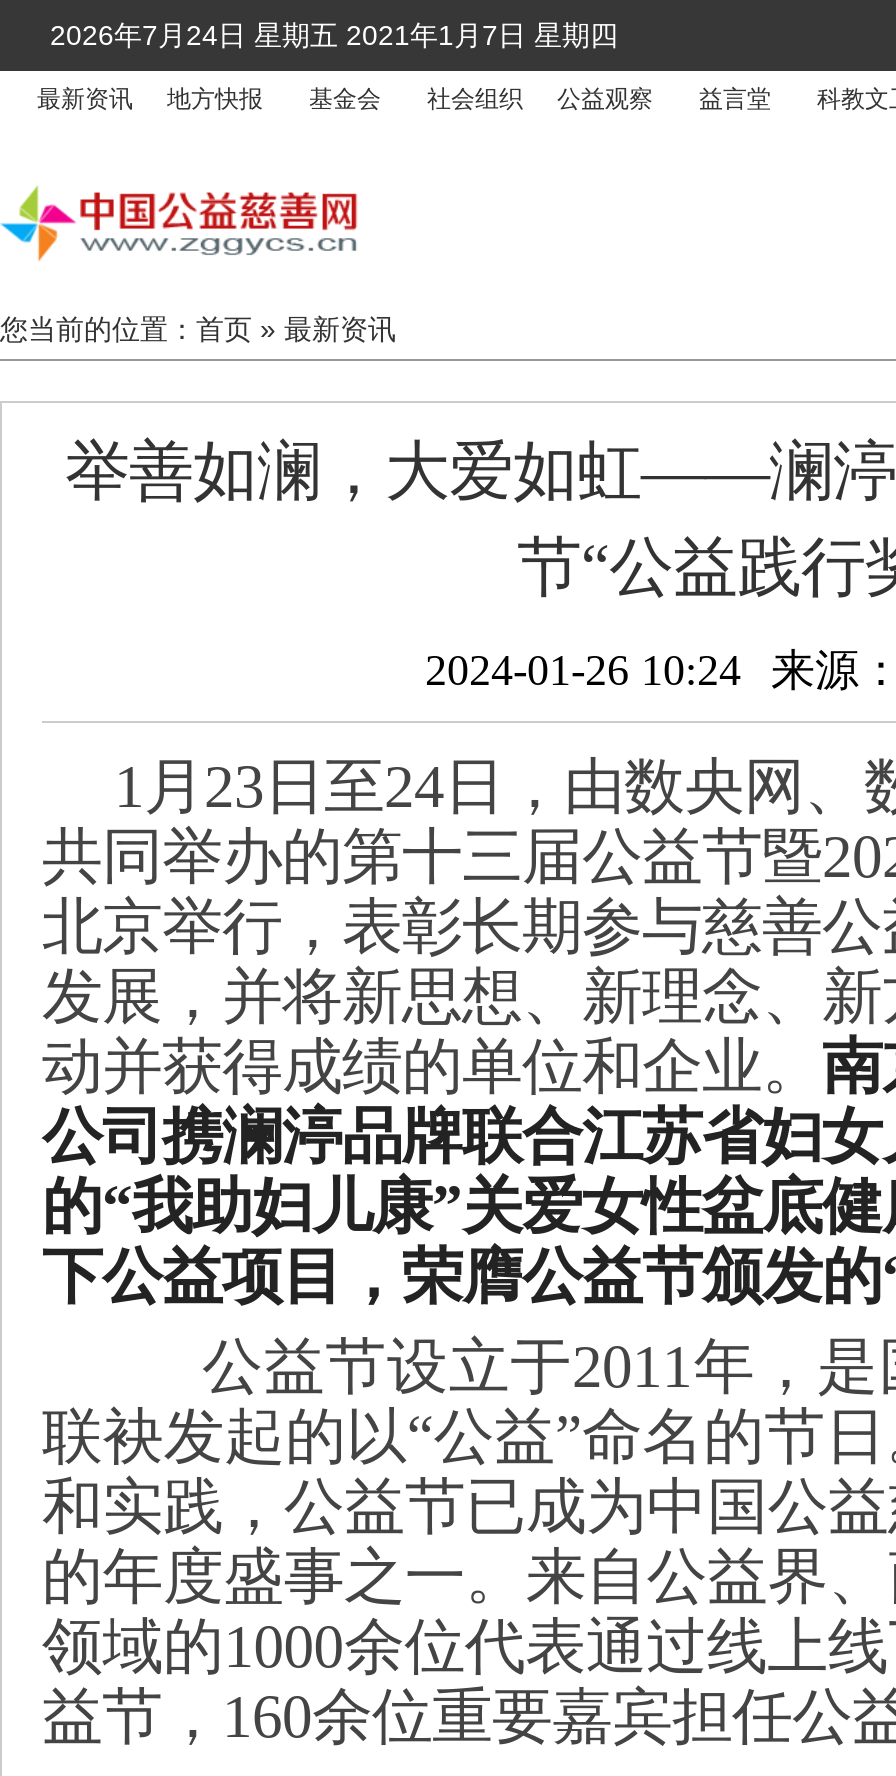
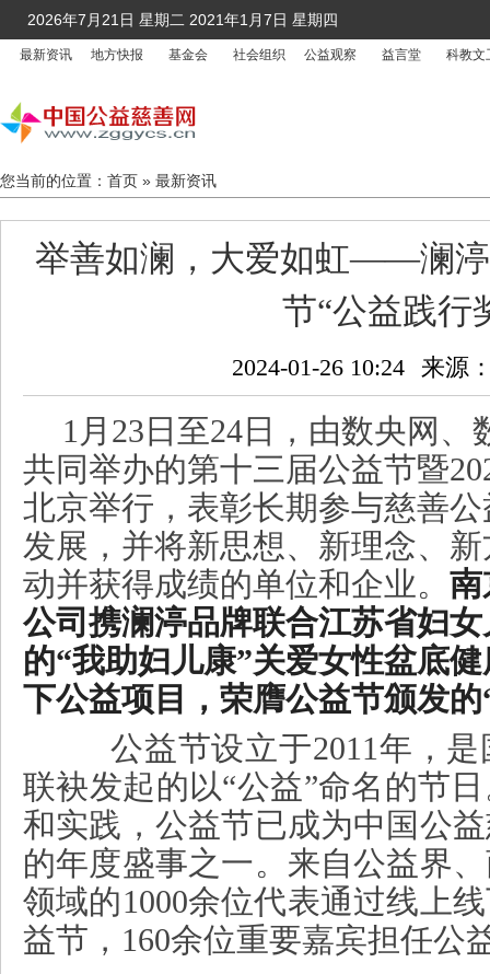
- 2026年7月24日 星期五 2021年1月7日 星期四
+ 2026年7月21日 星期二 2021年1月7日 星期四
